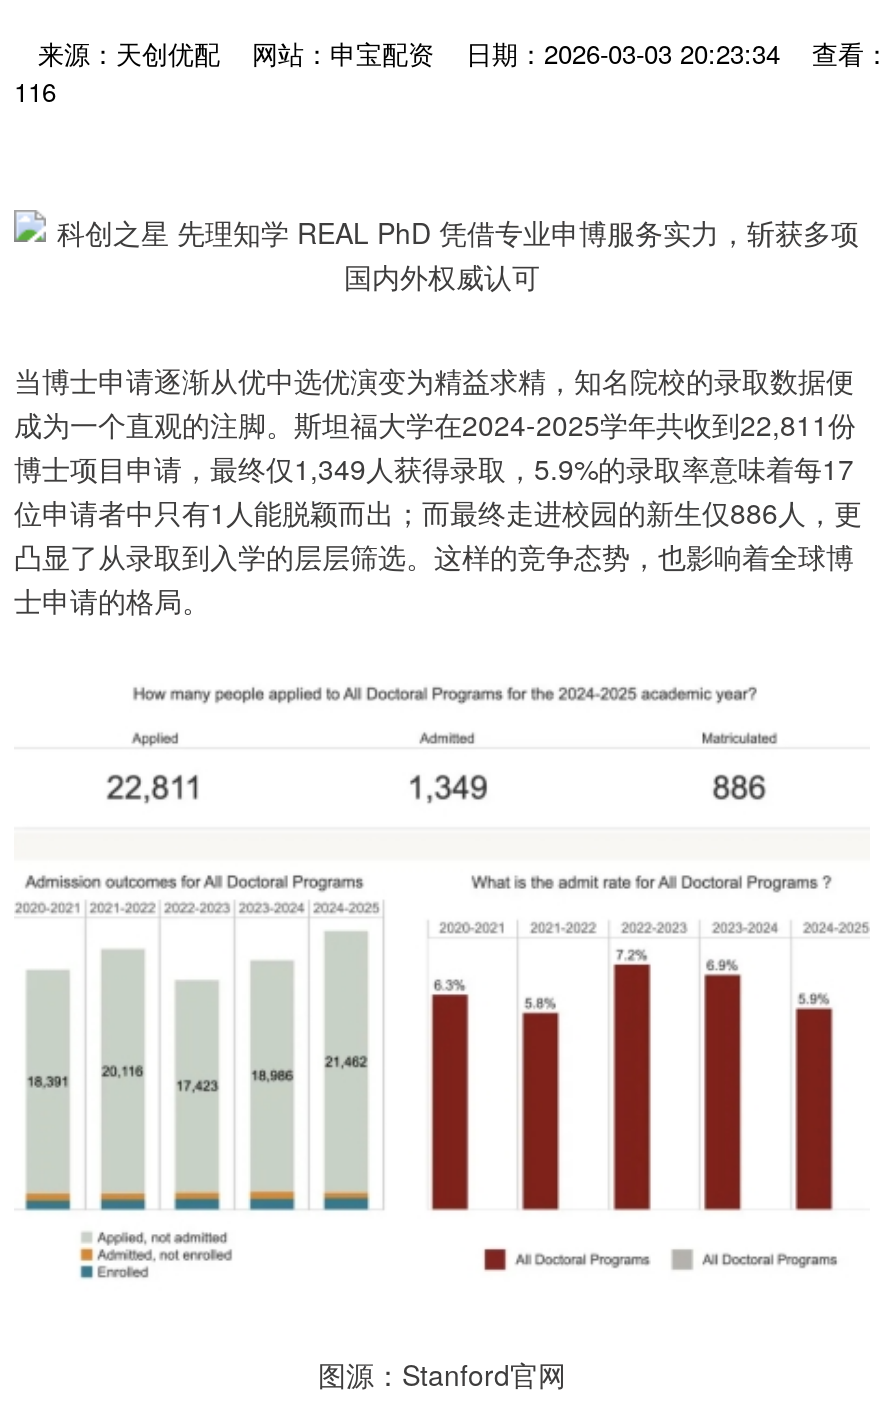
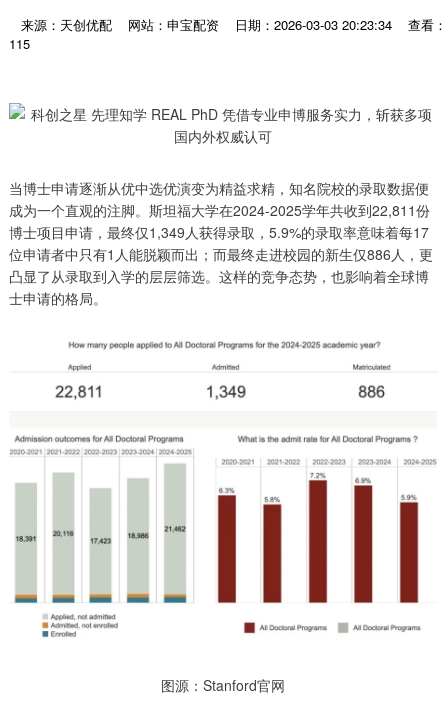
- 116
+ 115
